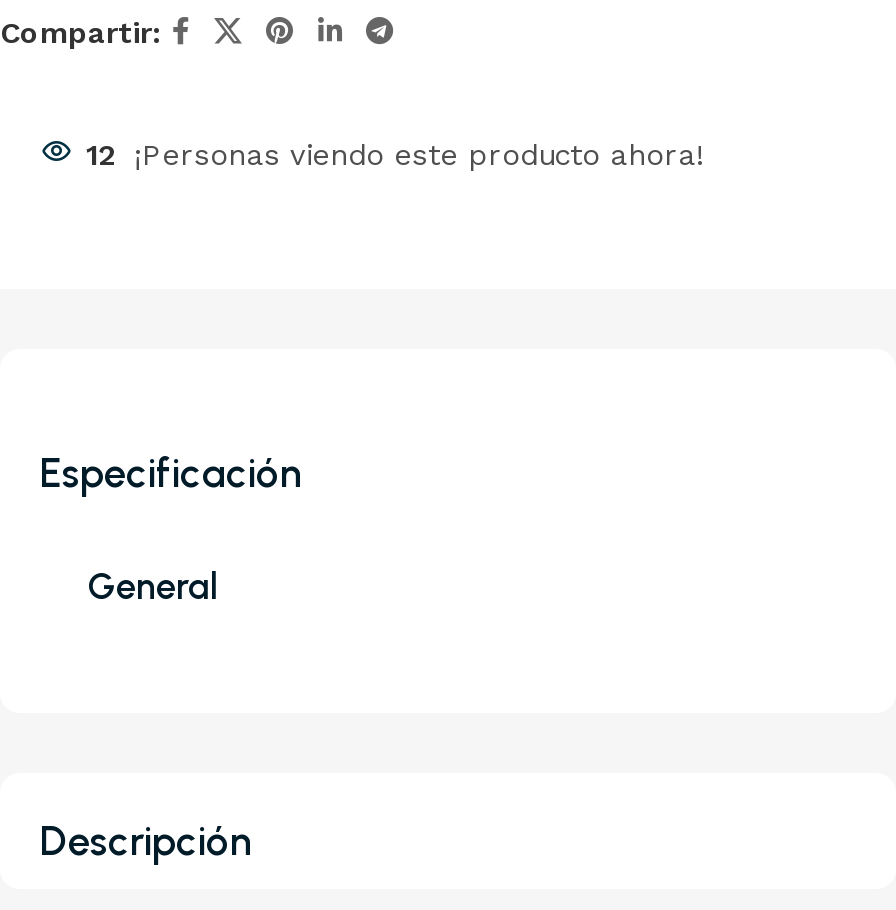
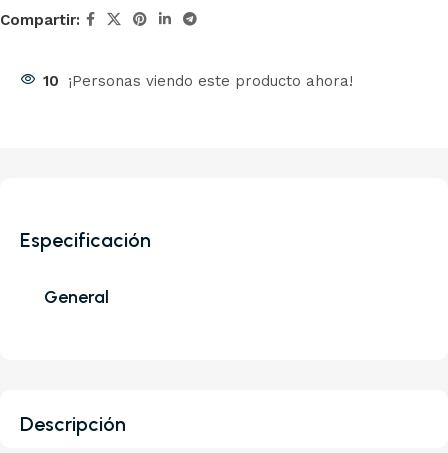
- 12 ¡Personas viendo este producto ahora!
+ 10 ¡Personas viendo este producto ahora!
